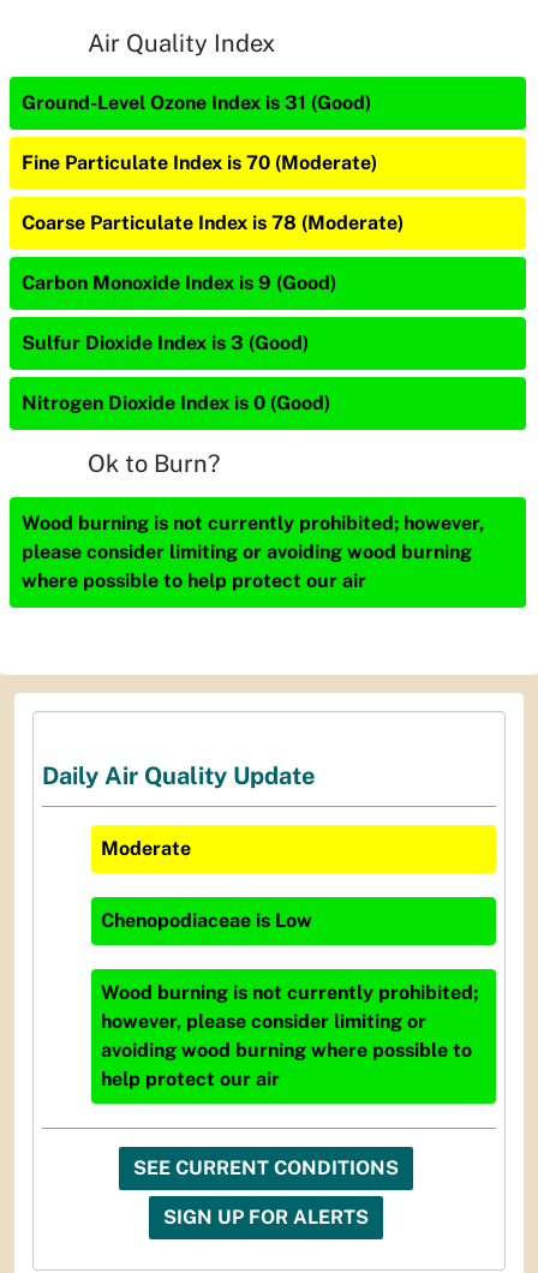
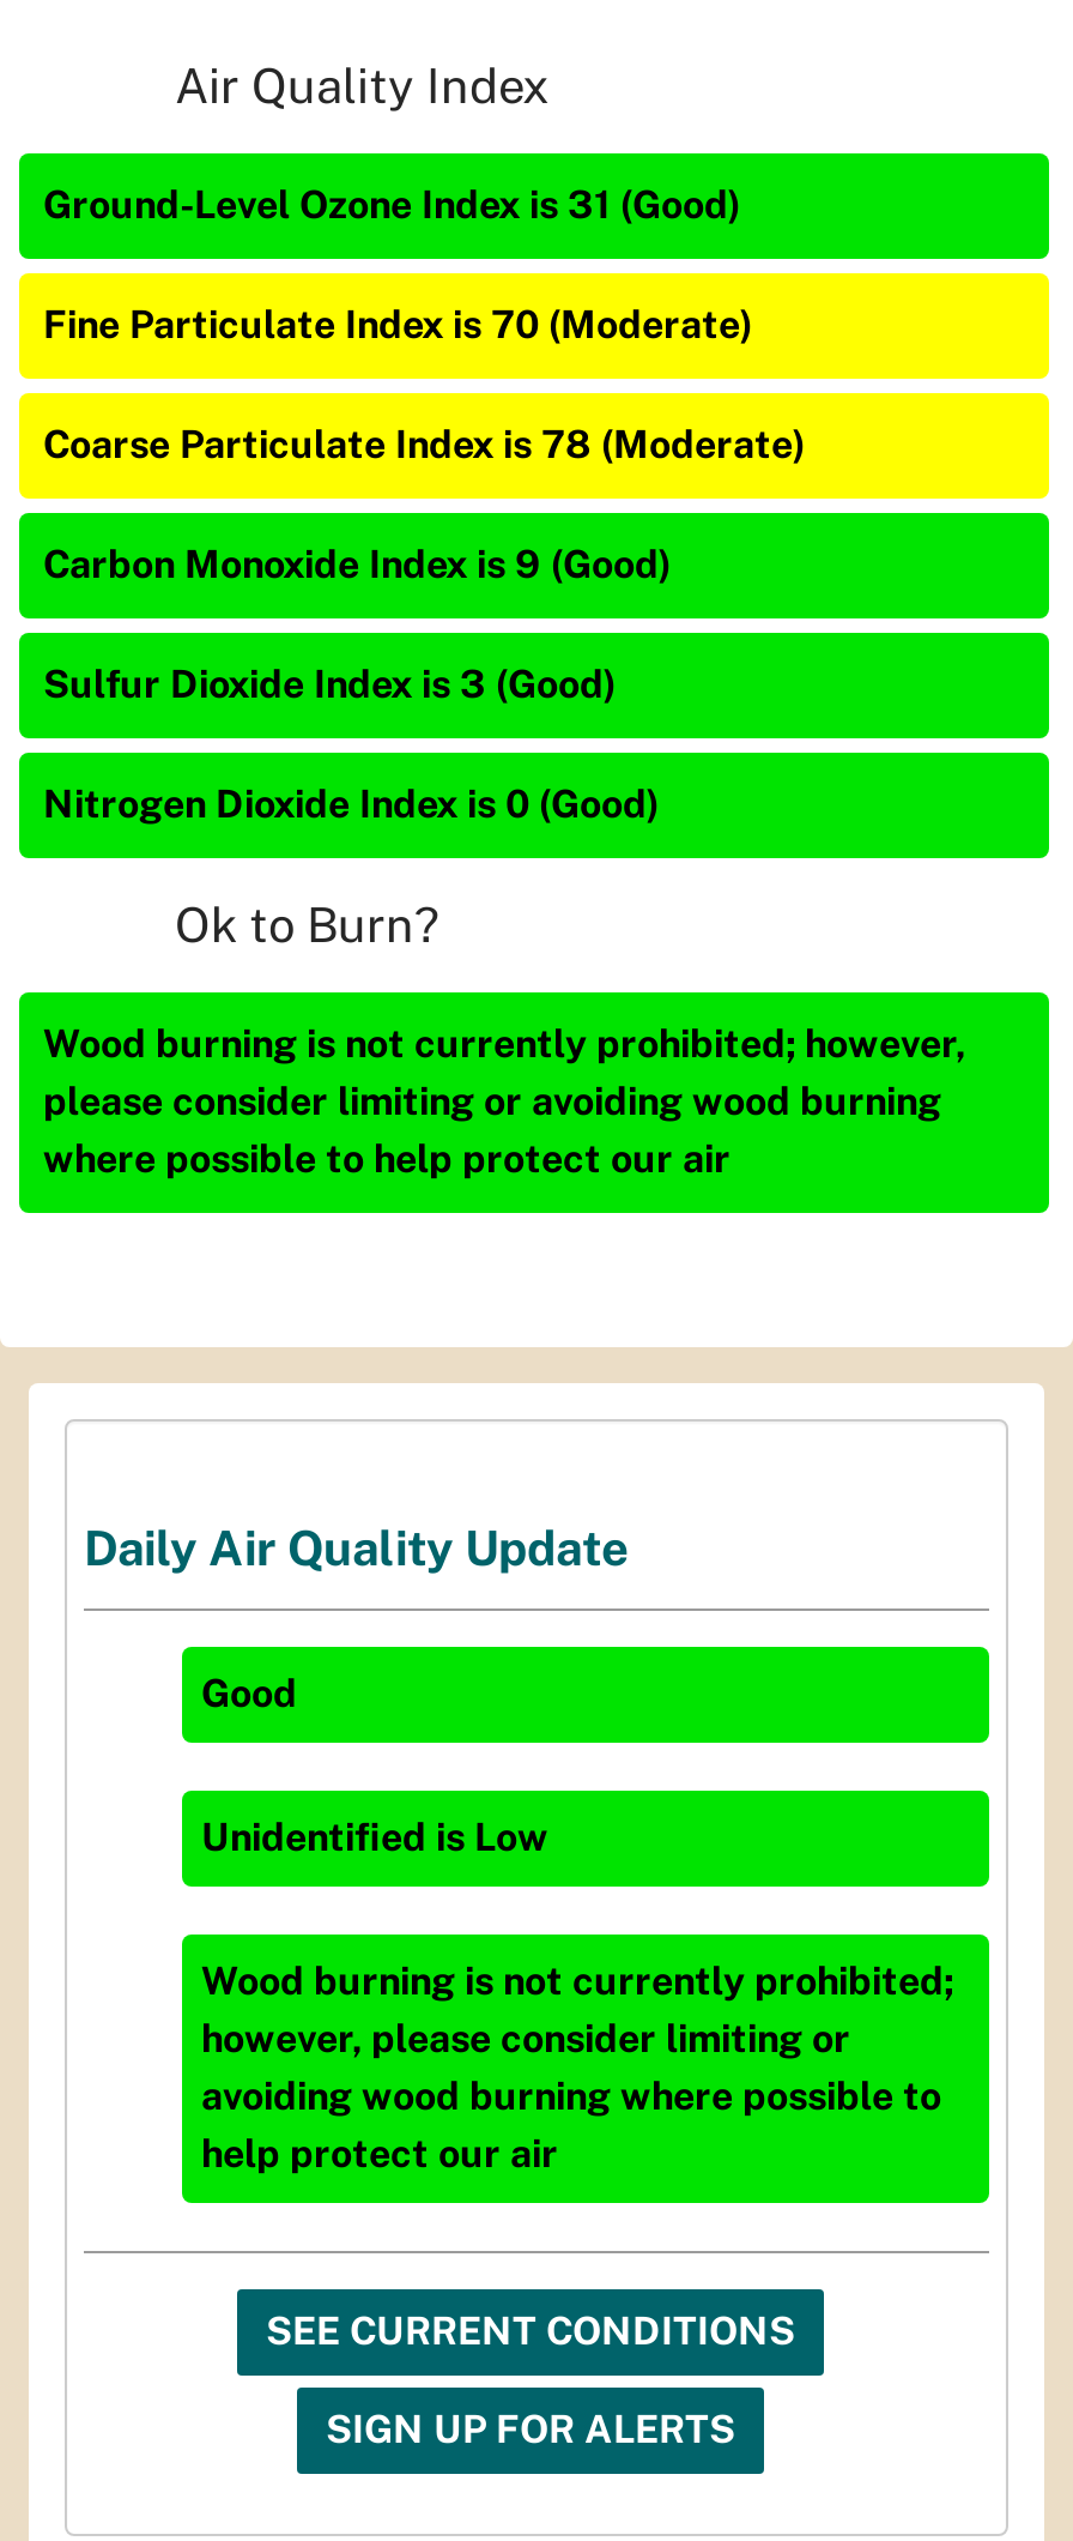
- Moderate
+ Good

- Chenopodiaceae is Low
+ Unidentified is Low
